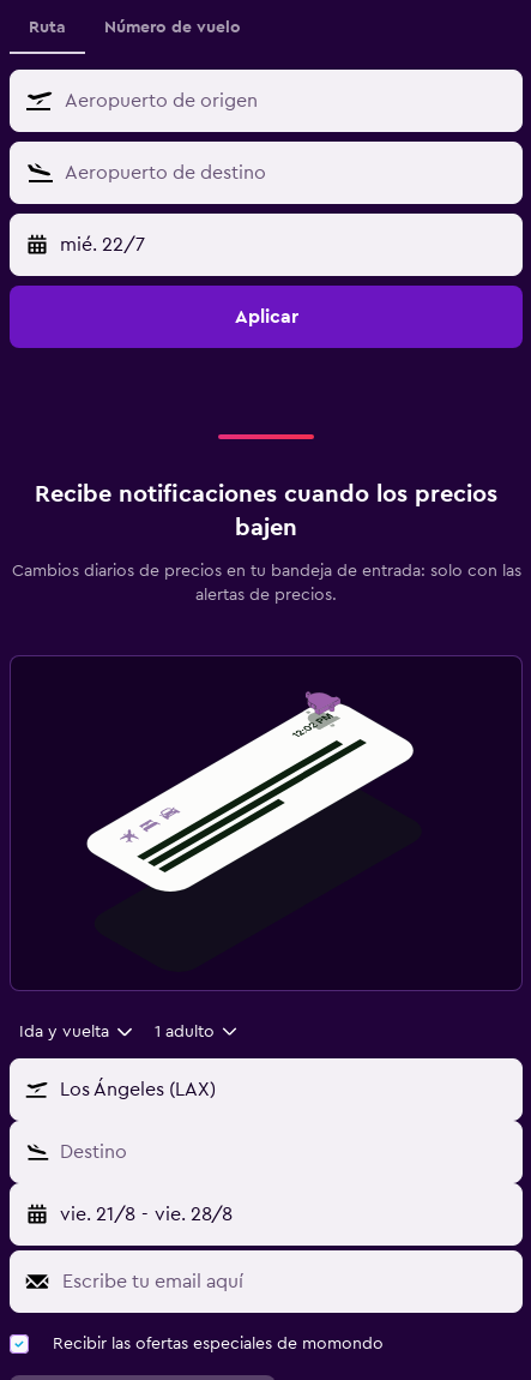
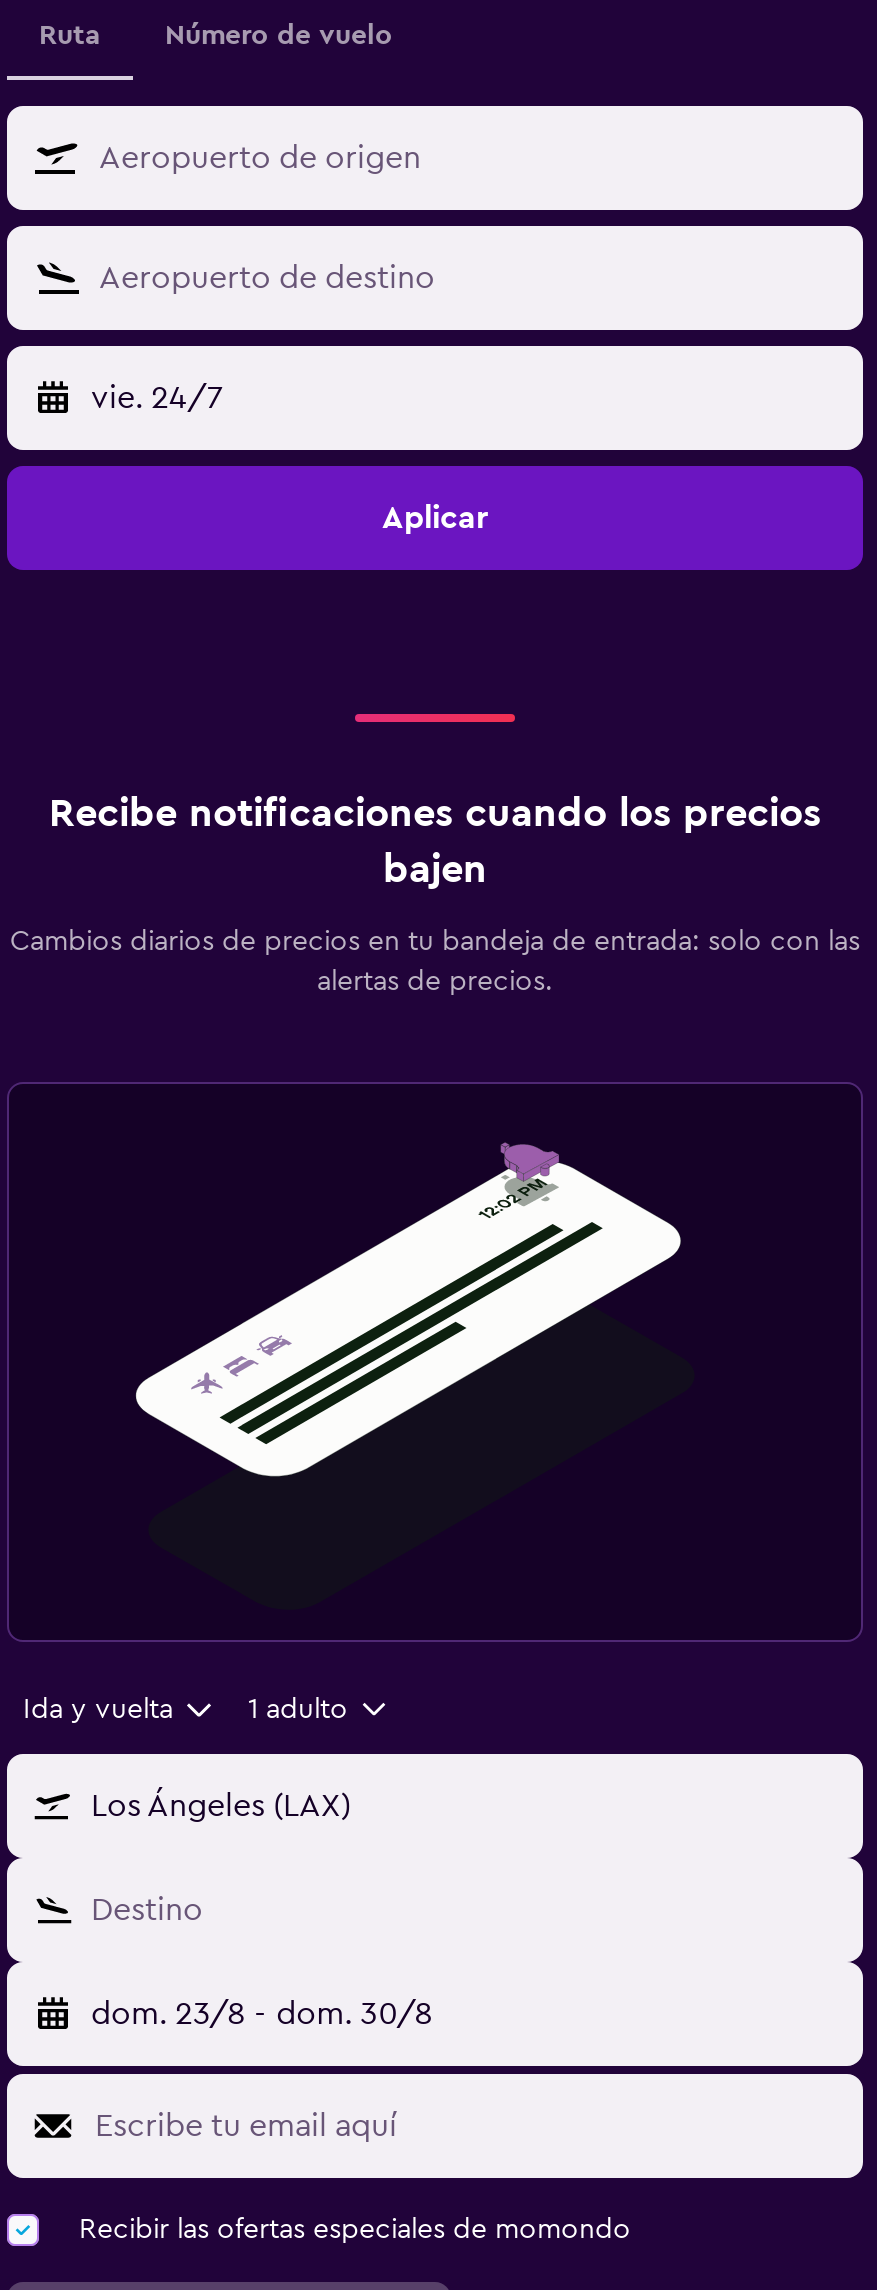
- mié. 22/7
+ vie. 24/7

- vie. 21/8 - vie. 28/8
+ dom. 23/8 - dom. 30/8
